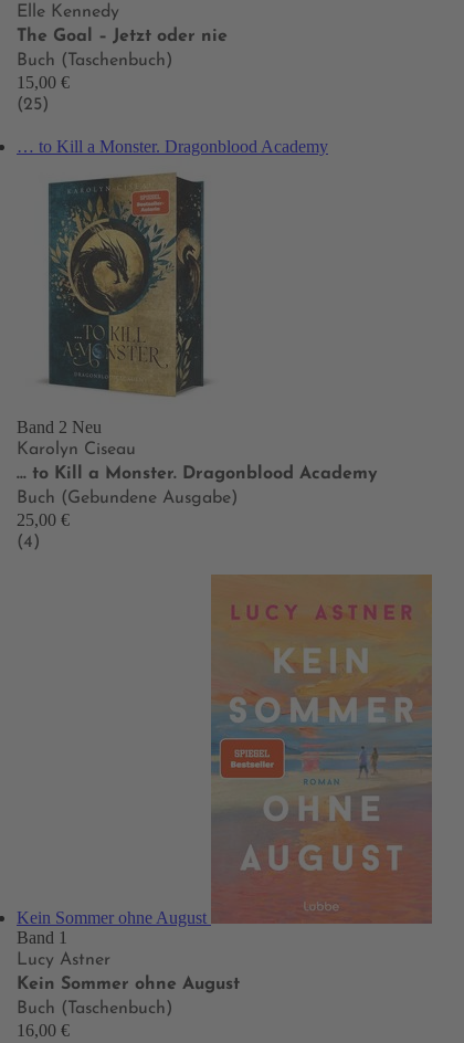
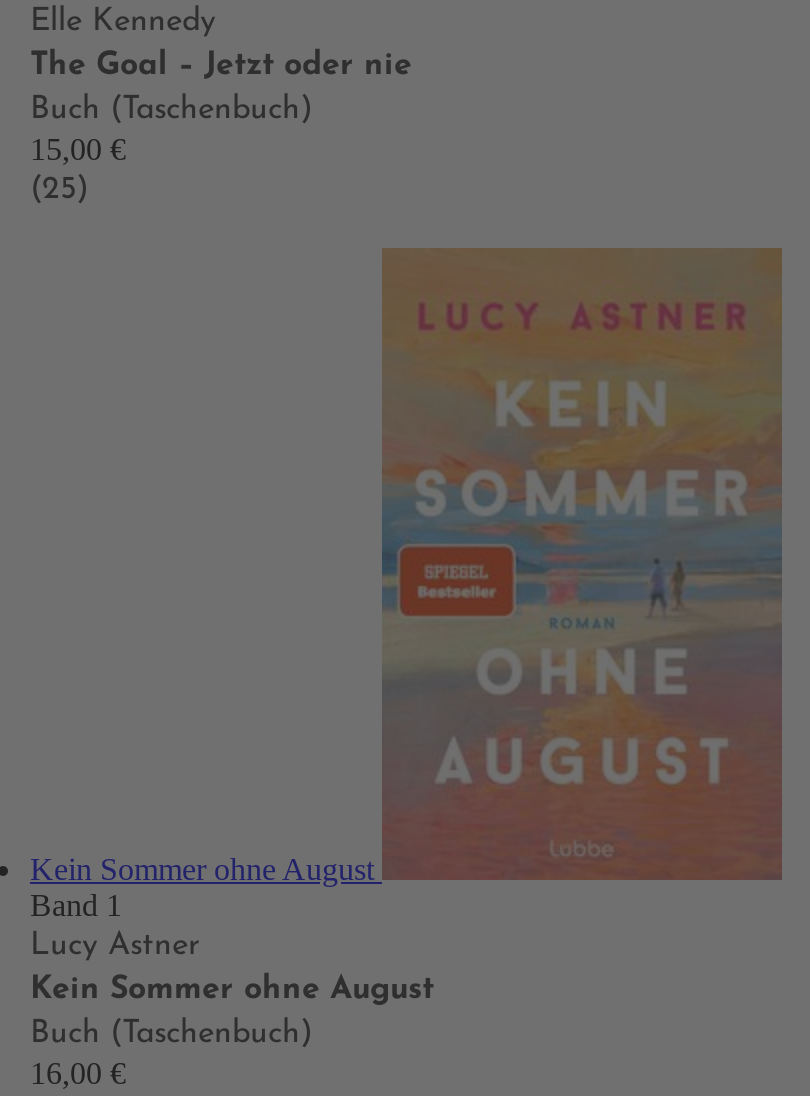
- … to Kill a Monster. Dragonblood Academy

- [image]
- Band 2 Neu
- Karolyn Ciseau
- … to Kill a Monster. Dragonblood Academy
- Buch (Gebundene Ausgabe)
- 25,00 €
- (4)
